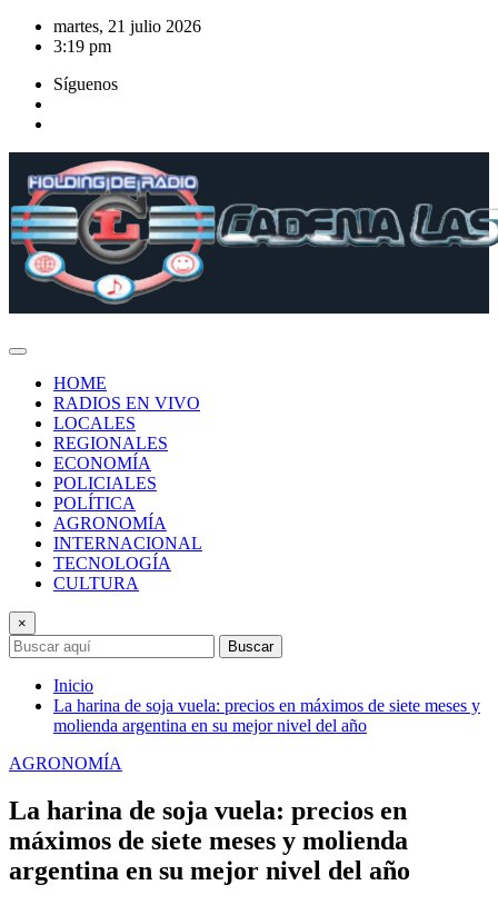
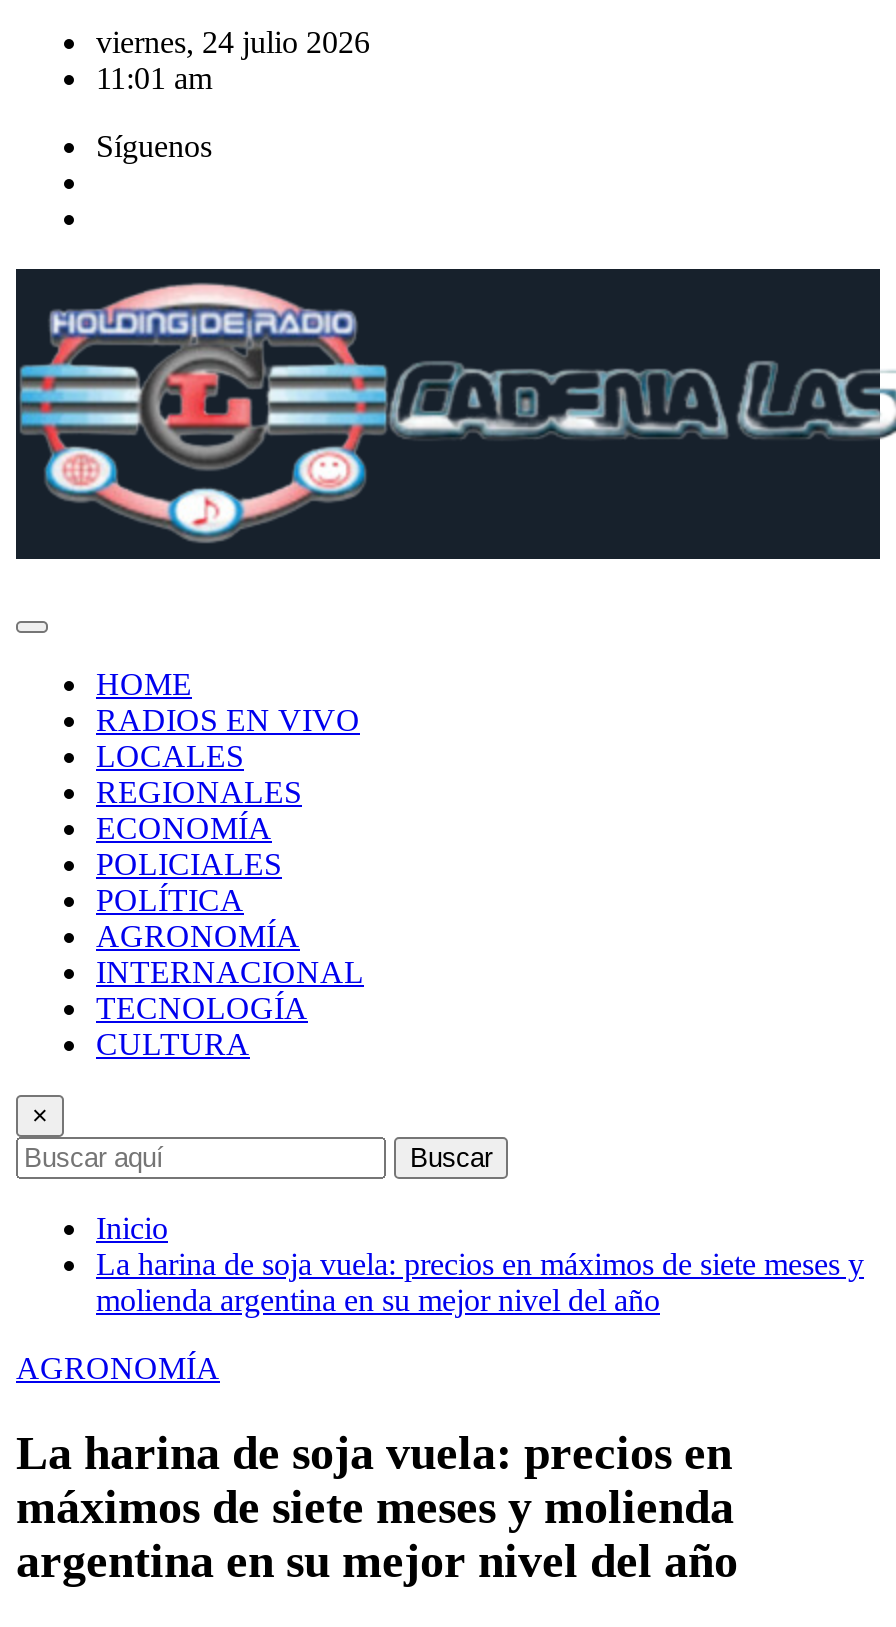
- martes, 21 julio 2026
- 3:19 pm
+ viernes, 24 julio 2026
+ 11:01 am
